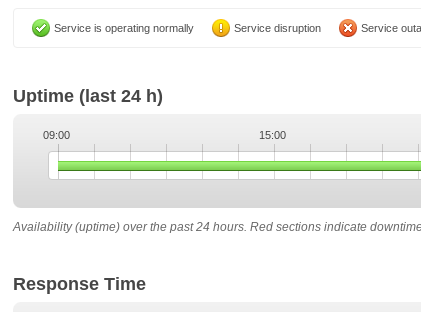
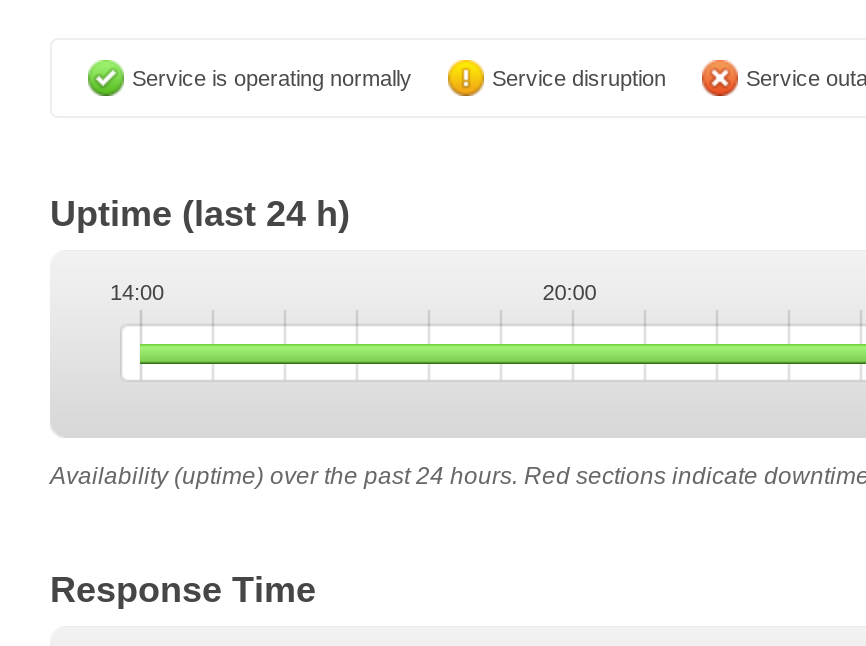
- 09:00
+ 14:00

- 15:00
+ 20:00
